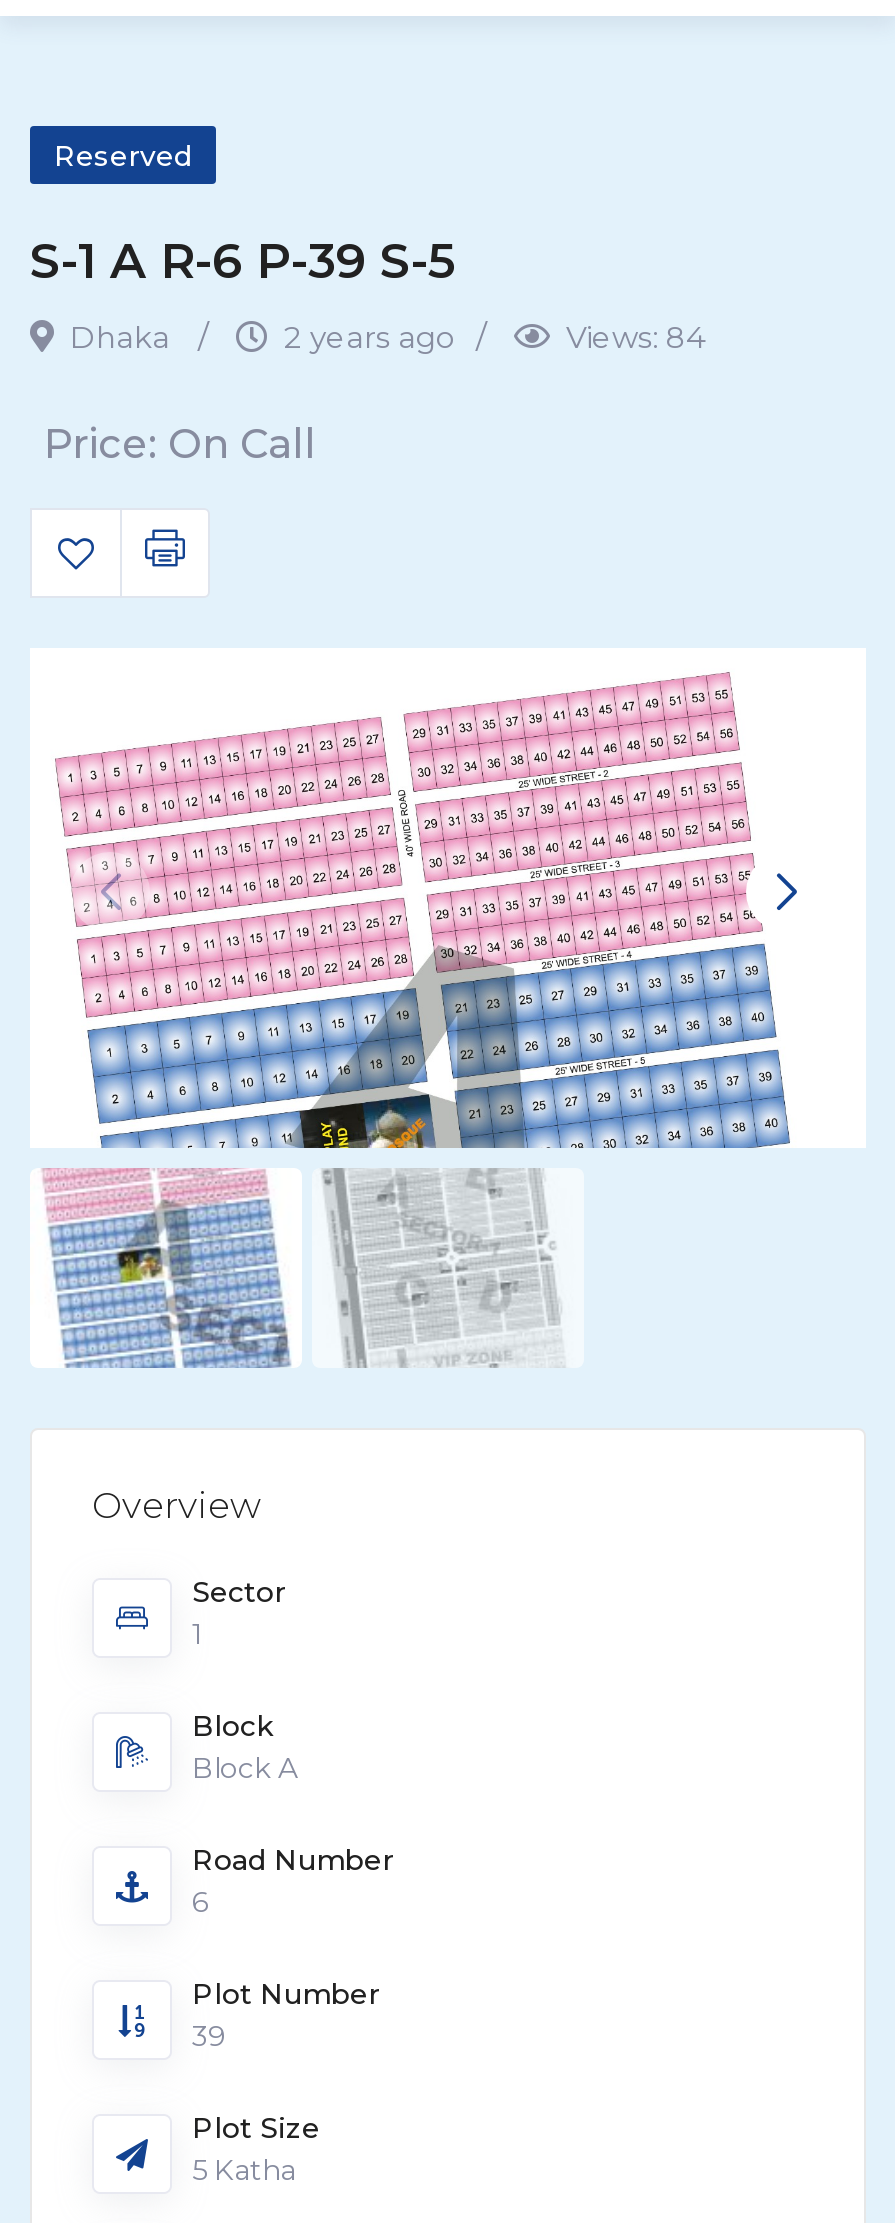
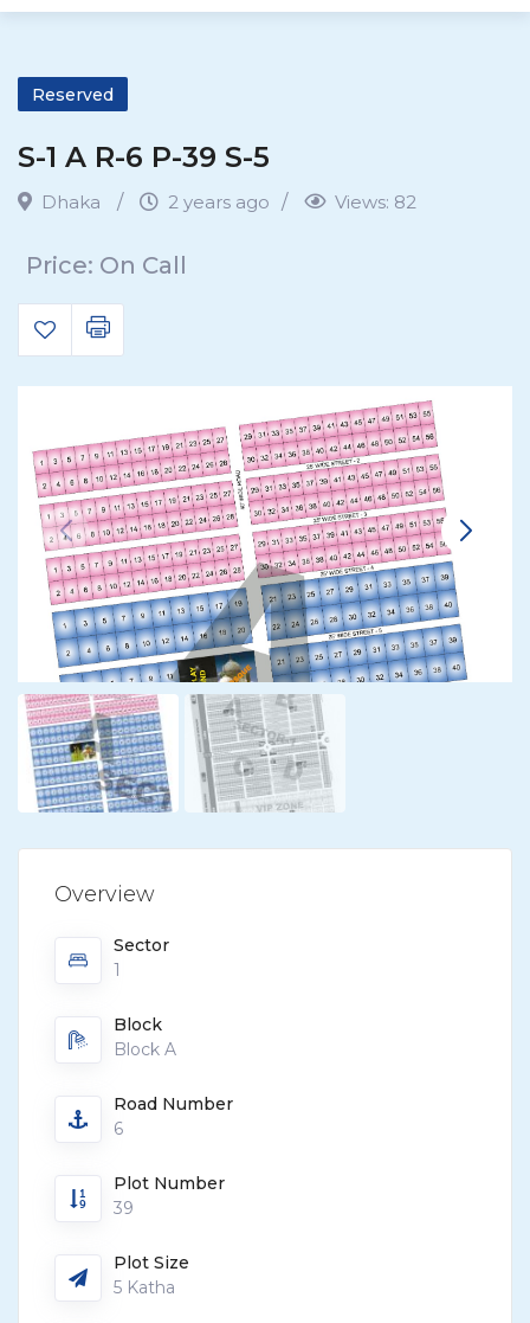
- Views: 84
+ Views: 82
